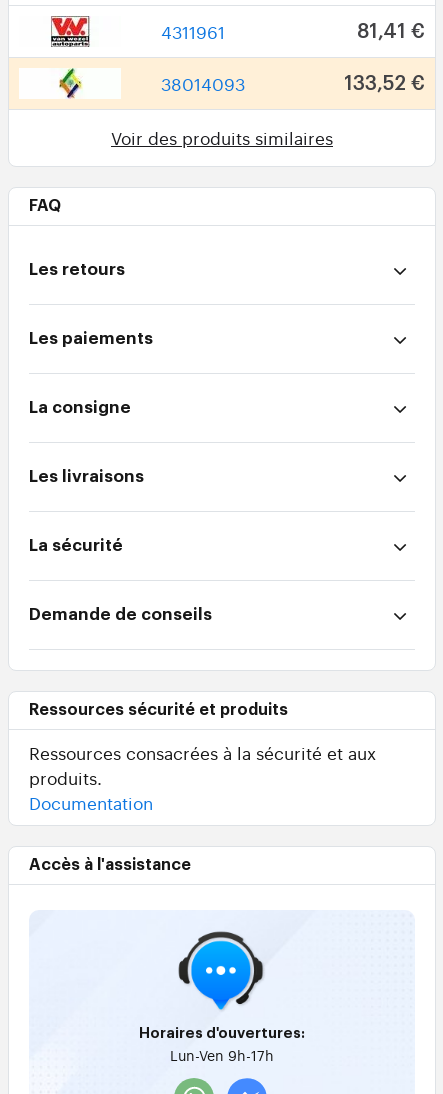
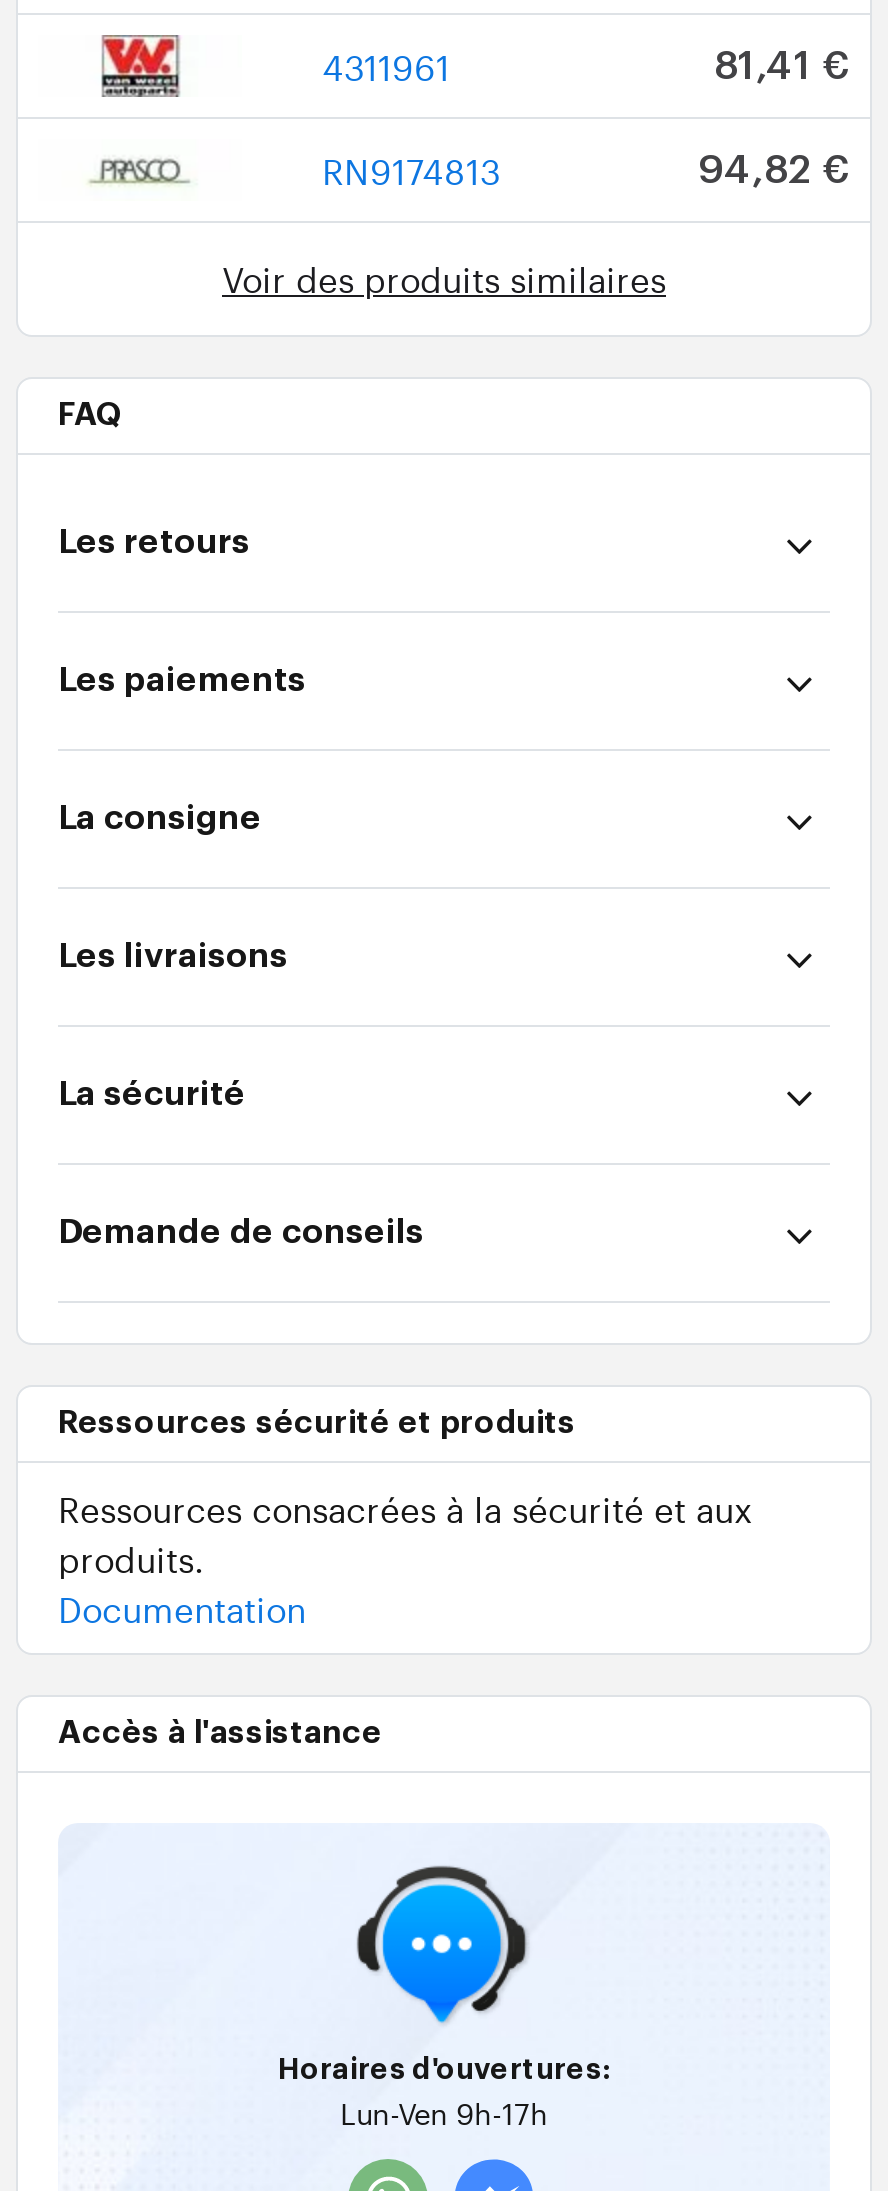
- 38014093
- 133,52 €
+ RN9174813
+ 94,82 €
